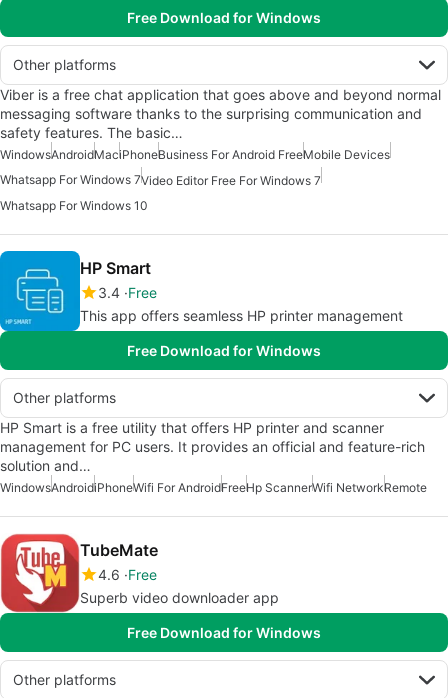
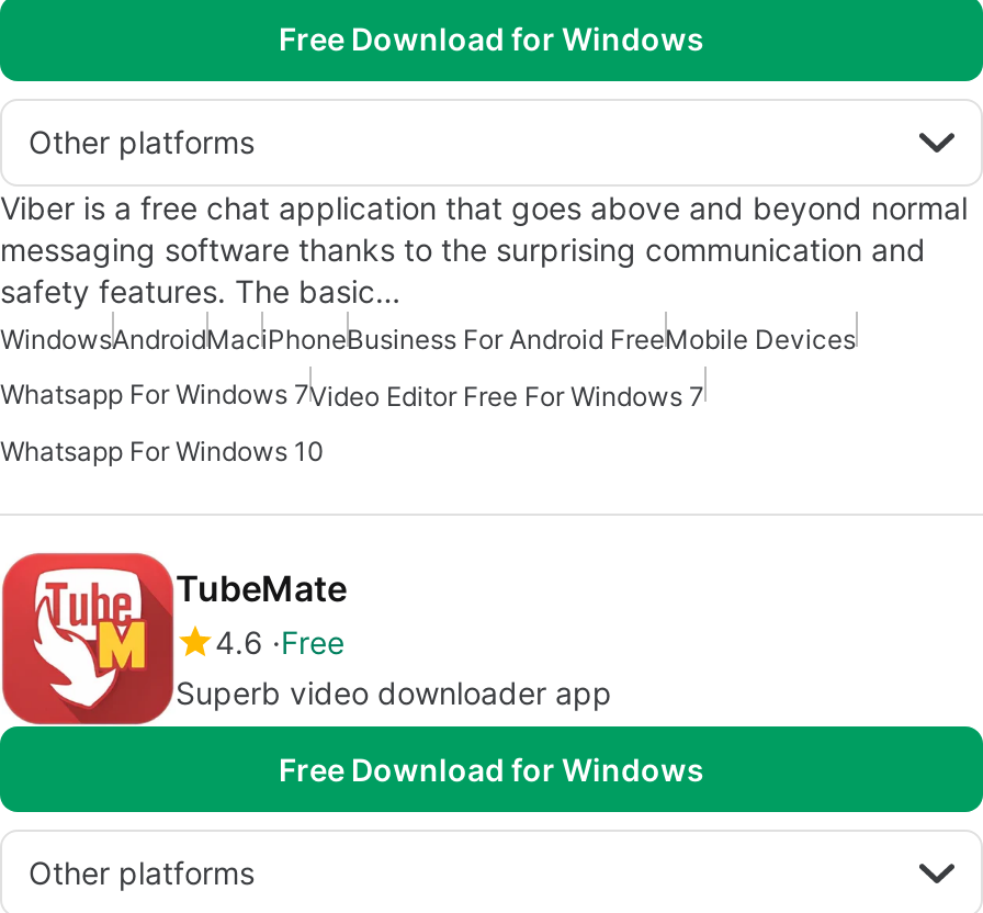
- [image]
- HP Smart
- 3.4 Free
- This app offers seamless HP printer management
- Free Download for Windows
- Other platforms
- HP Smart is a free utility that offers HP printer and scanner
- management for PC users. It provides an official and feature-rich
- solution and…
- WindowsAndroidiPhoneWifi For AndroidFreeHp ScannerWifi NetworkRemote
